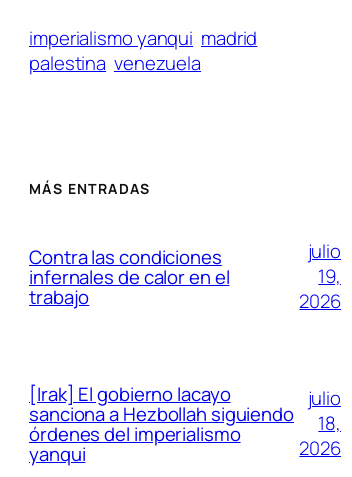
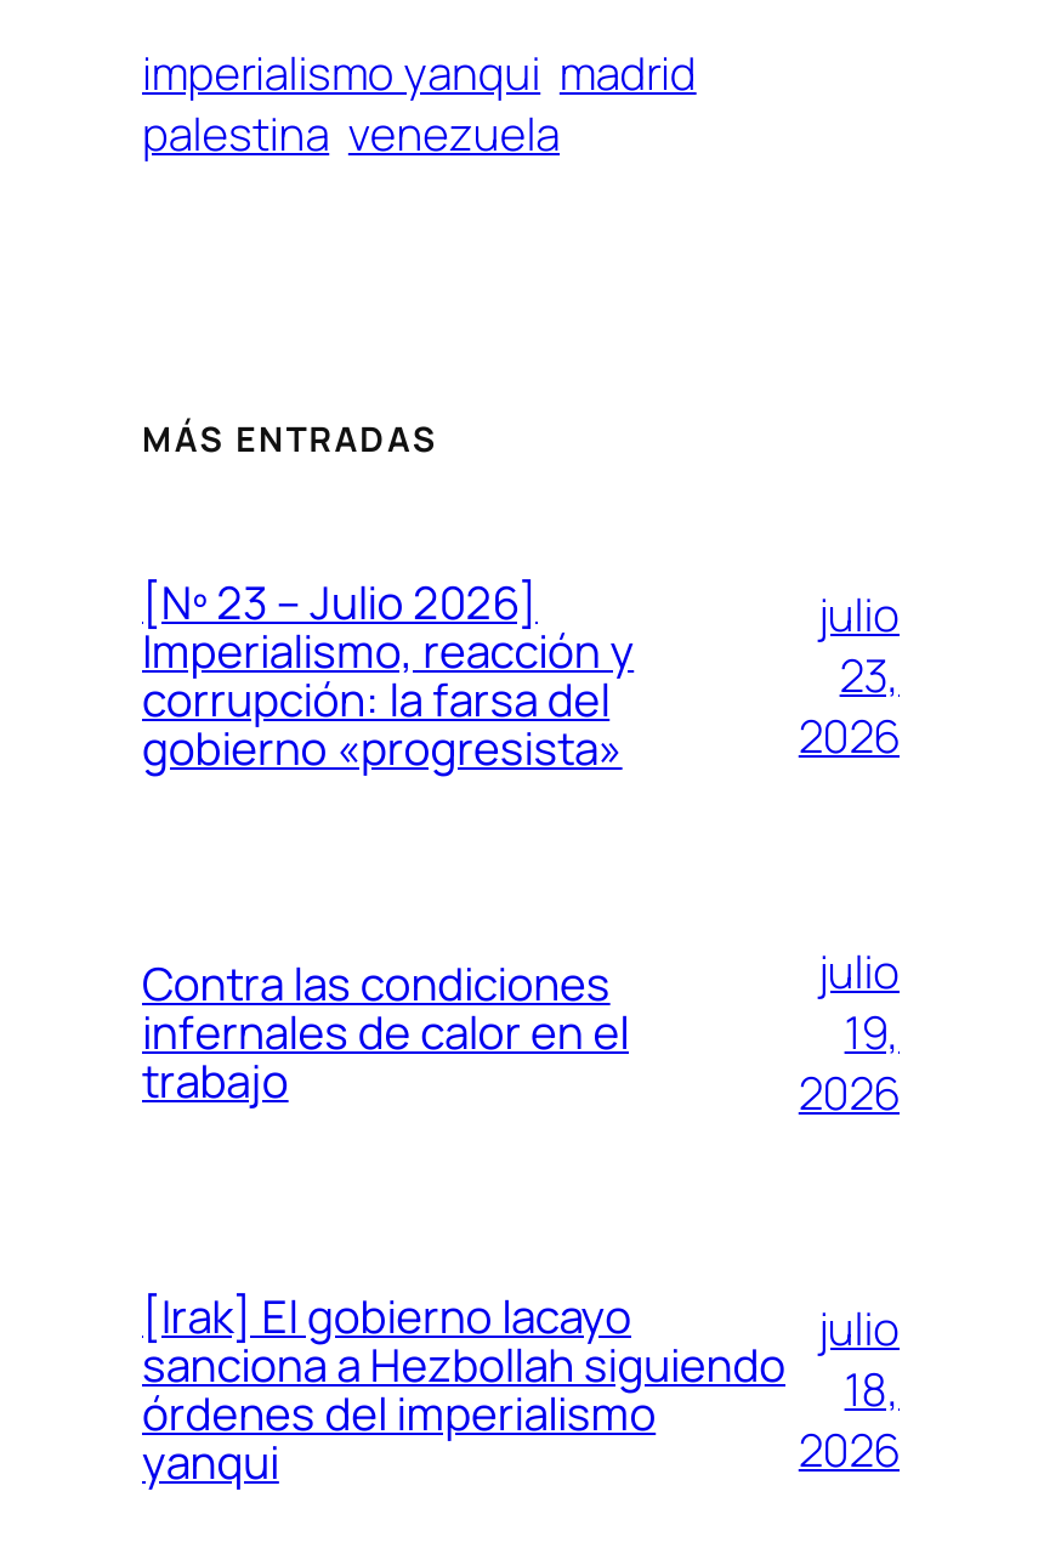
+ [Nº 23 – Julio 2026]
+ Imperialismo, reacción y
+ corrupción: la farsa del
+ gobierno «progresista»

+ julio
+ 23,
+ 2026
